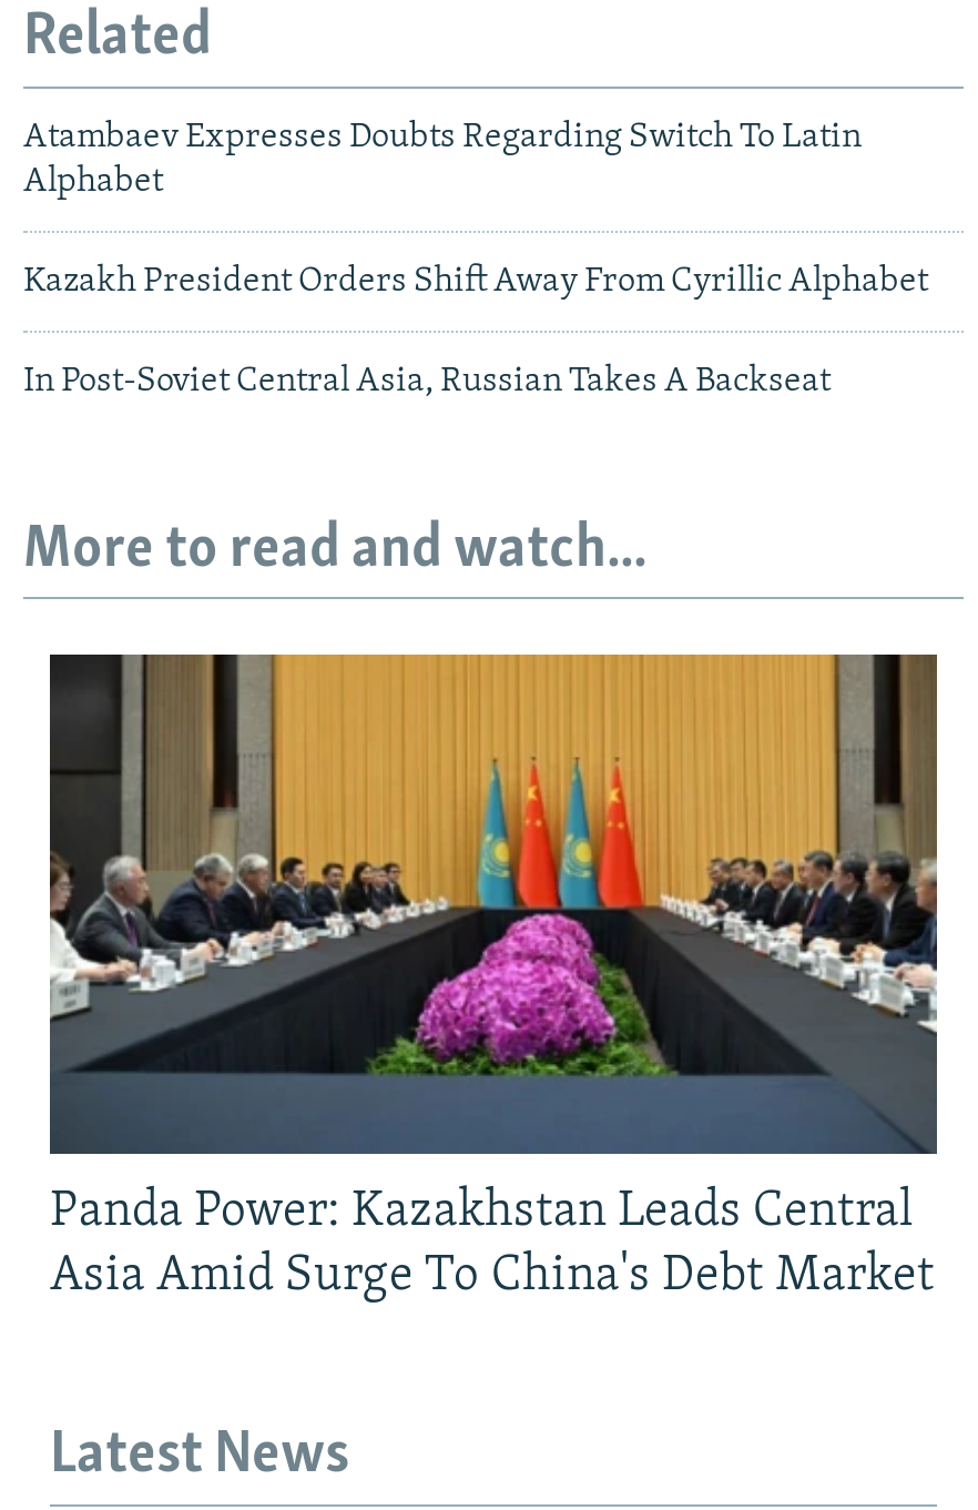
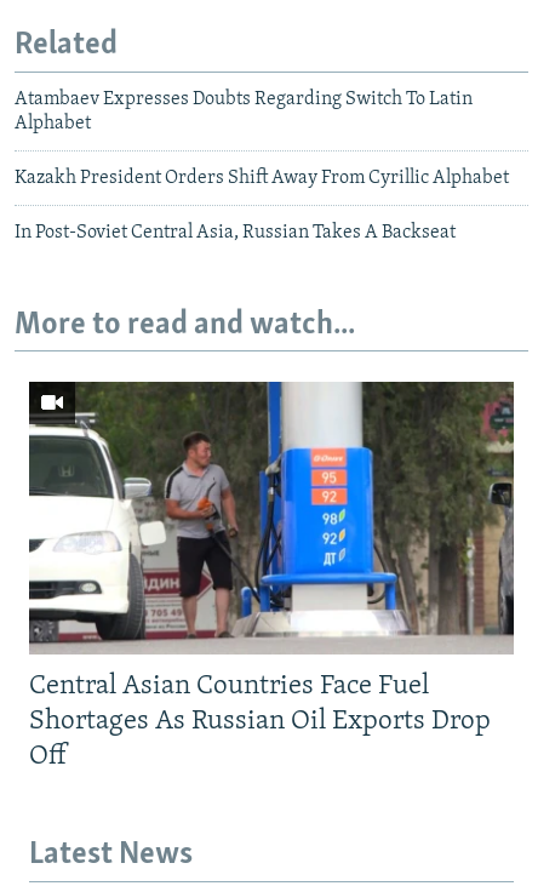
- [image]
- Panda Power: Kazakhstan Leads Central
- Asia Amid Surge To China's Debt Market
+ [image]
+ Central Asian Countries Face Fuel
+ Shortages As Russian Oil Exports Drop
+ Off
